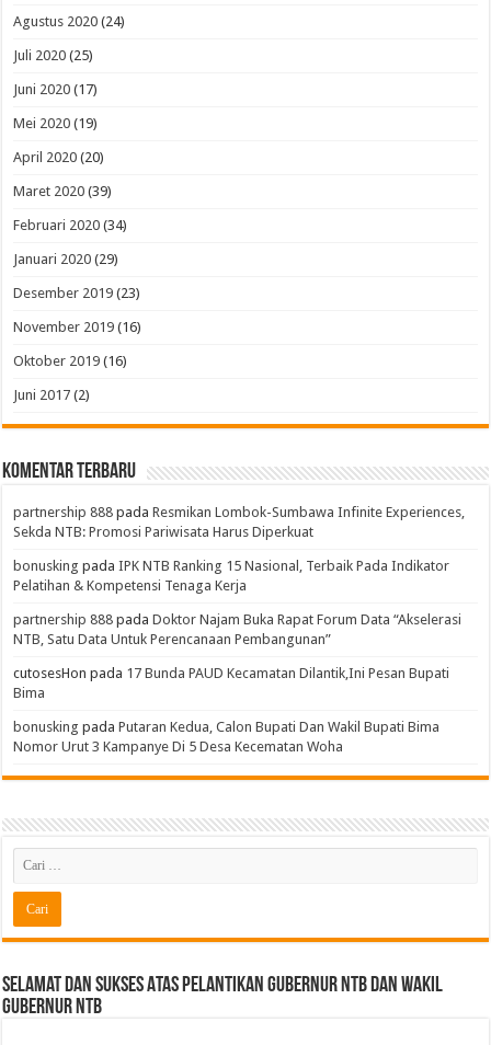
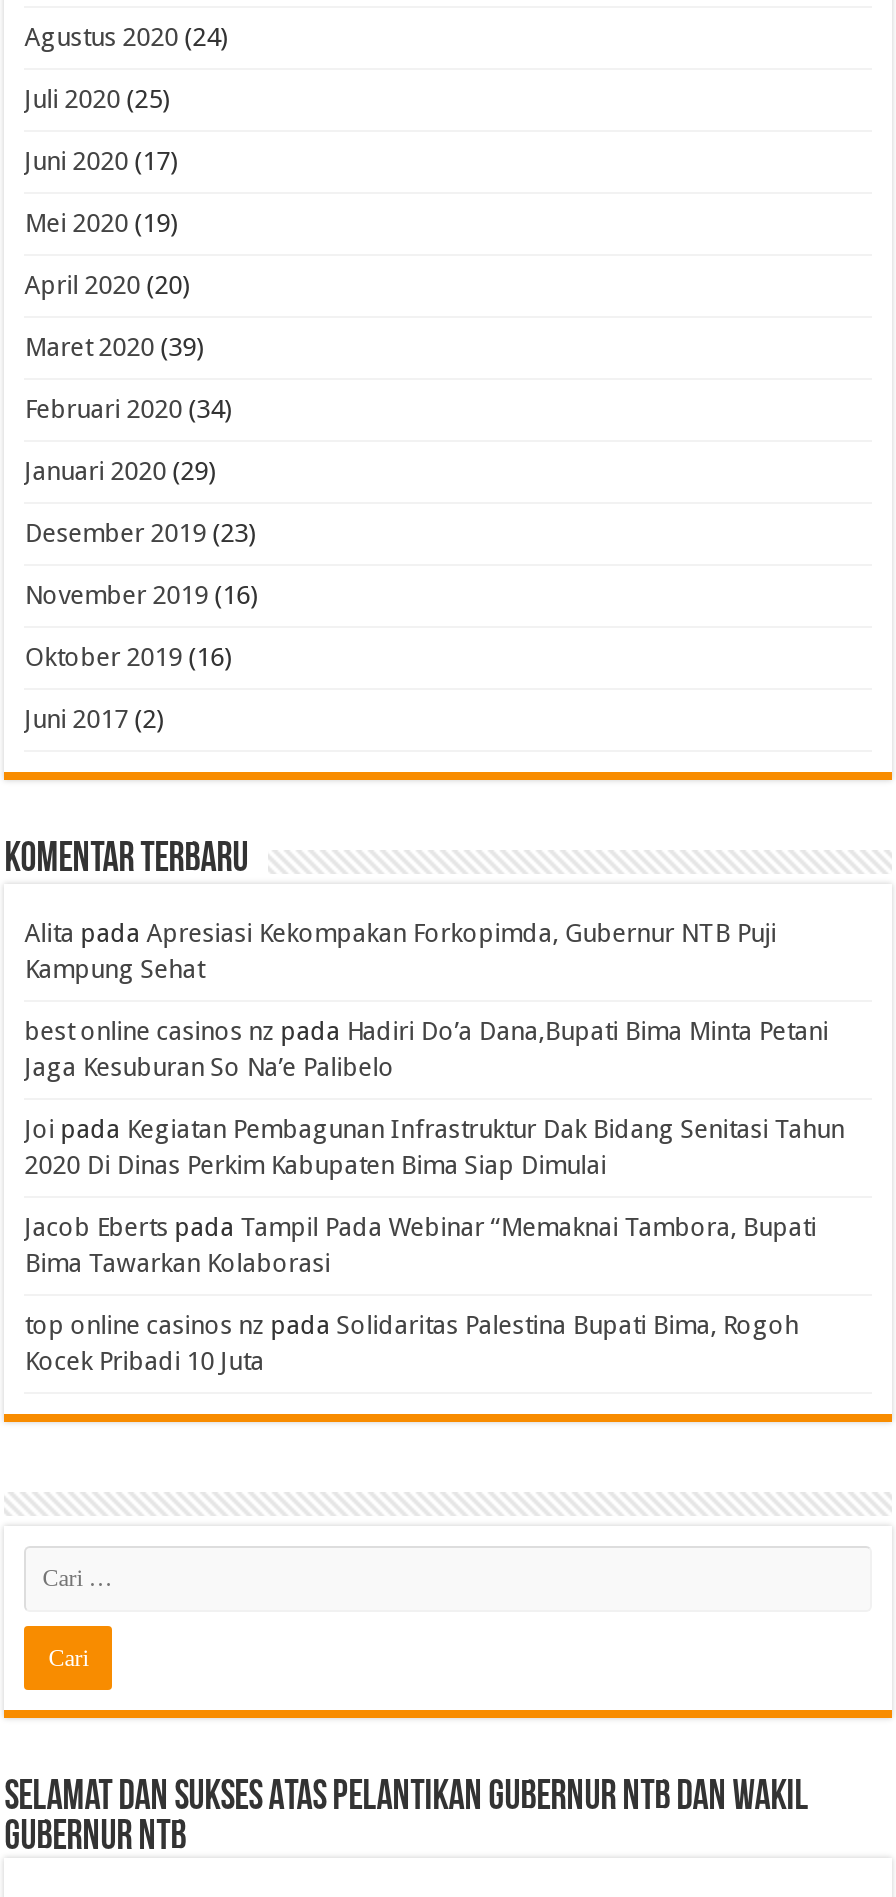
- partnership 888 pada Resmikan Lombok-Sumbawa Infinite Experiences,
- Sekda NTB: Promosi Pariwisata Harus Diperkuat
+ Alita pada Apresiasi Kekompakan Forkopimda, Gubernur NTB Puji
+ Kampung Sehat

- bonusking pada IPK NTB Ranking 15 Nasional, Terbaik Pada Indikator
- Pelatihan & Kompetensi Tenaga Kerja
+ best online casinos nz pada Hadiri Do’a Dana,Bupati Bima Minta Petani
+ Jaga Kesuburan So Na’e Palibelo

- partnership 888 pada Doktor Najam Buka Rapat Forum Data “Akselerasi
- NTB, Satu Data Untuk Perencanaan Pembangunan”
+ Joi pada Kegiatan Pembagunan Infrastruktur Dak Bidang Senitasi Tahun
+ 2020 Di Dinas Perkim Kabupaten Bima Siap Dimulai

- cutosesHon pada 17 Bunda PAUD Kecamatan Dilantik,Ini Pesan Bupati
- Bima
+ Jacob Eberts pada Tampil Pada Webinar “Memaknai Tambora, Bupati
+ Bima Tawarkan Kolaborasi

- bonusking pada Putaran Kedua, Calon Bupati Dan Wakil Bupati Bima
- Nomor Urut 3 Kampanye Di 5 Desa Kecematan Woha
+ top online casinos nz pada Solidaritas Palestina Bupati Bima, Rogoh
+ Kocek Pribadi 10 Juta
